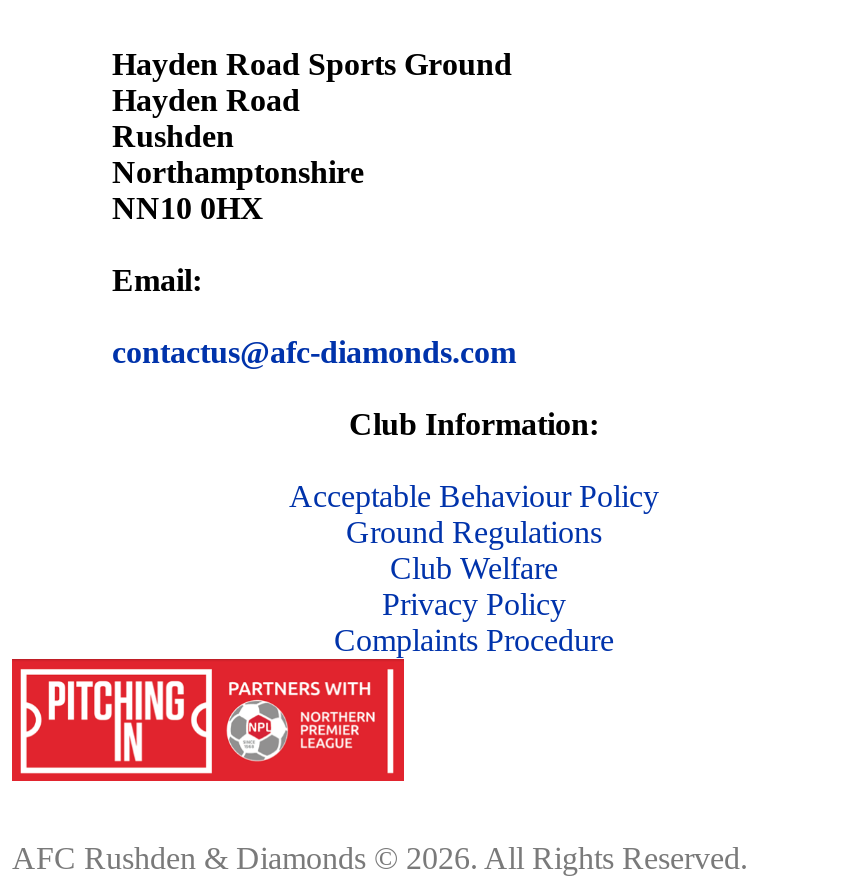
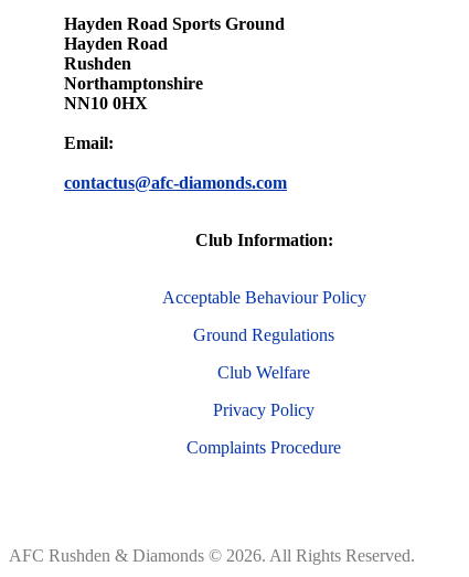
- [image]
